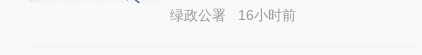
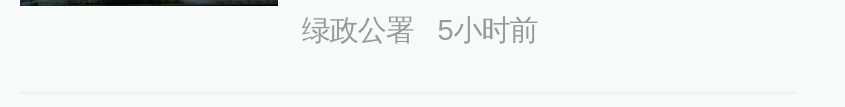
- 绿政公署 16小时前
+ 绿政公署 5小时前
